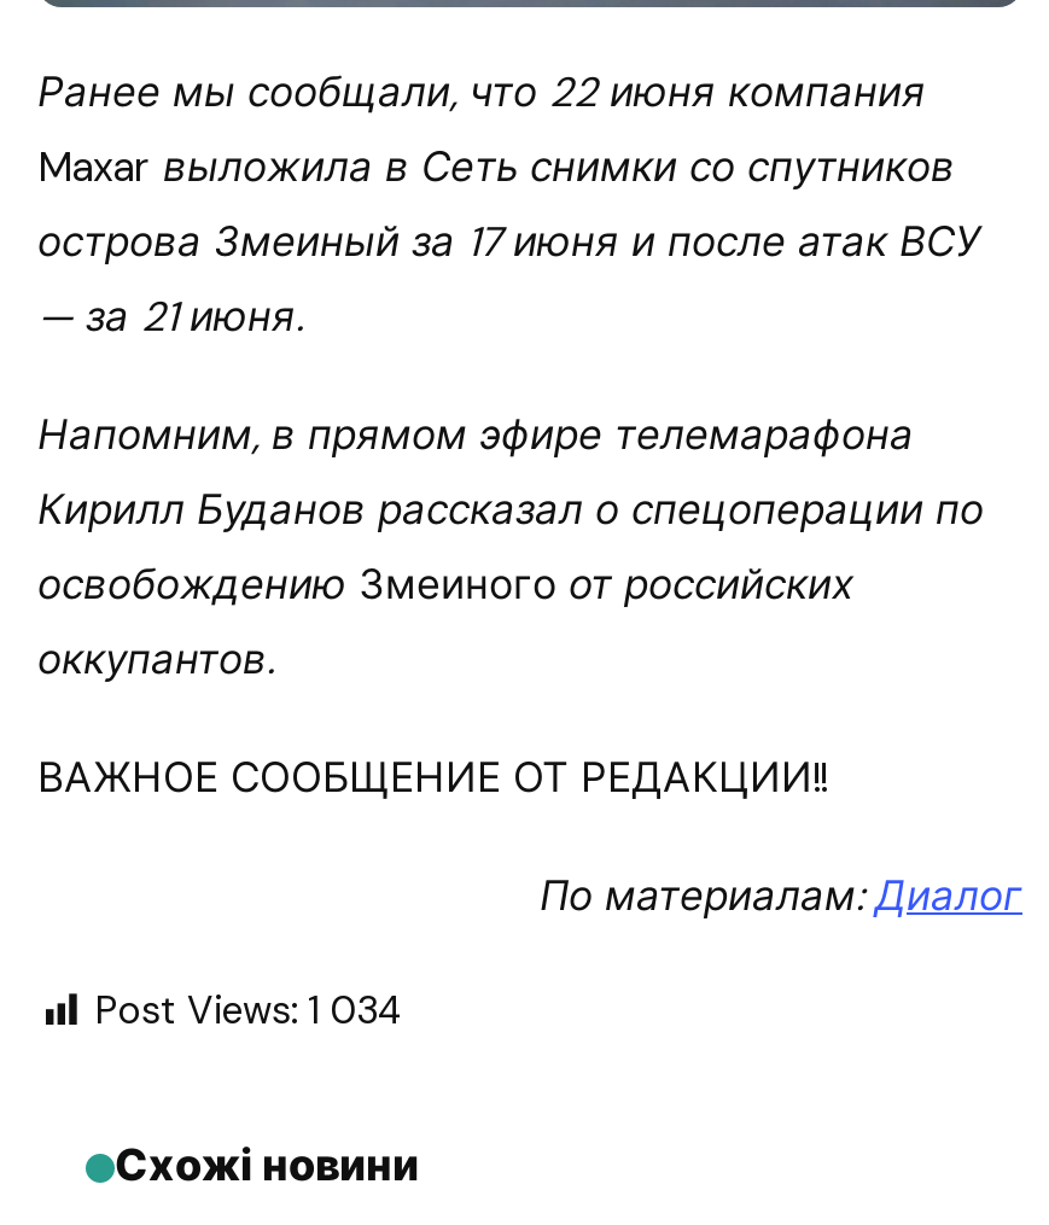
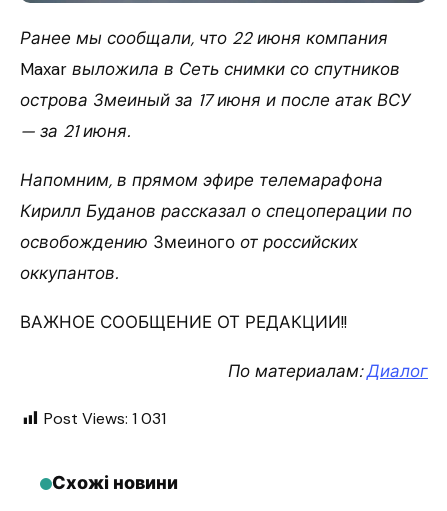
- Post Views: 1 034
+ Post Views: 1 031
